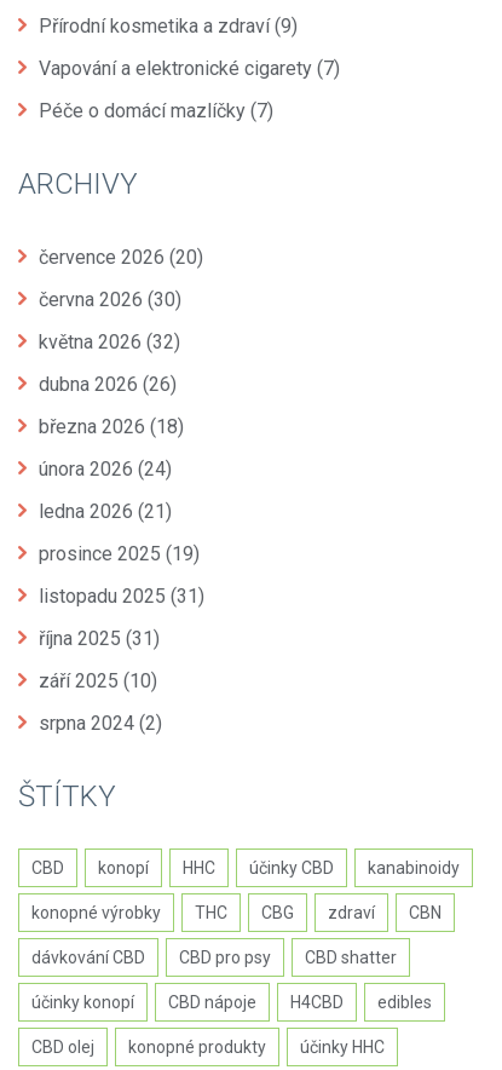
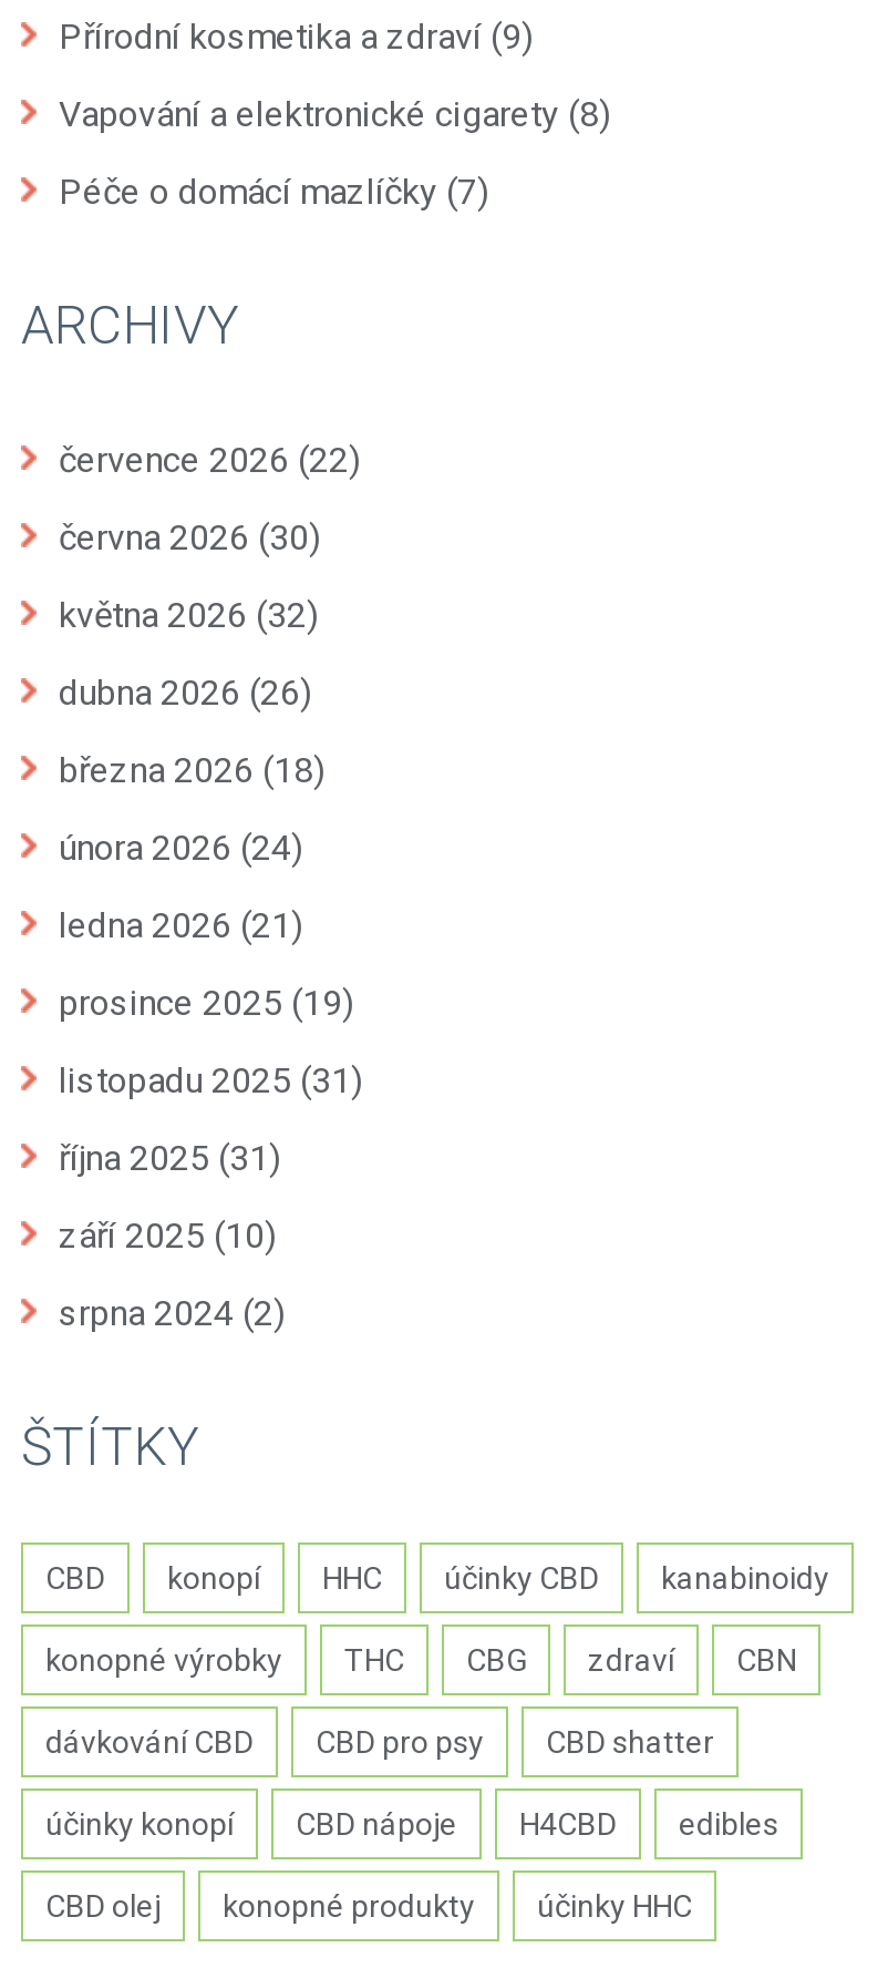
- Vapování a elektronické cigarety (7)
+ Vapování a elektronické cigarety (8)

- července 2026 (20)
+ července 2026 (22)
